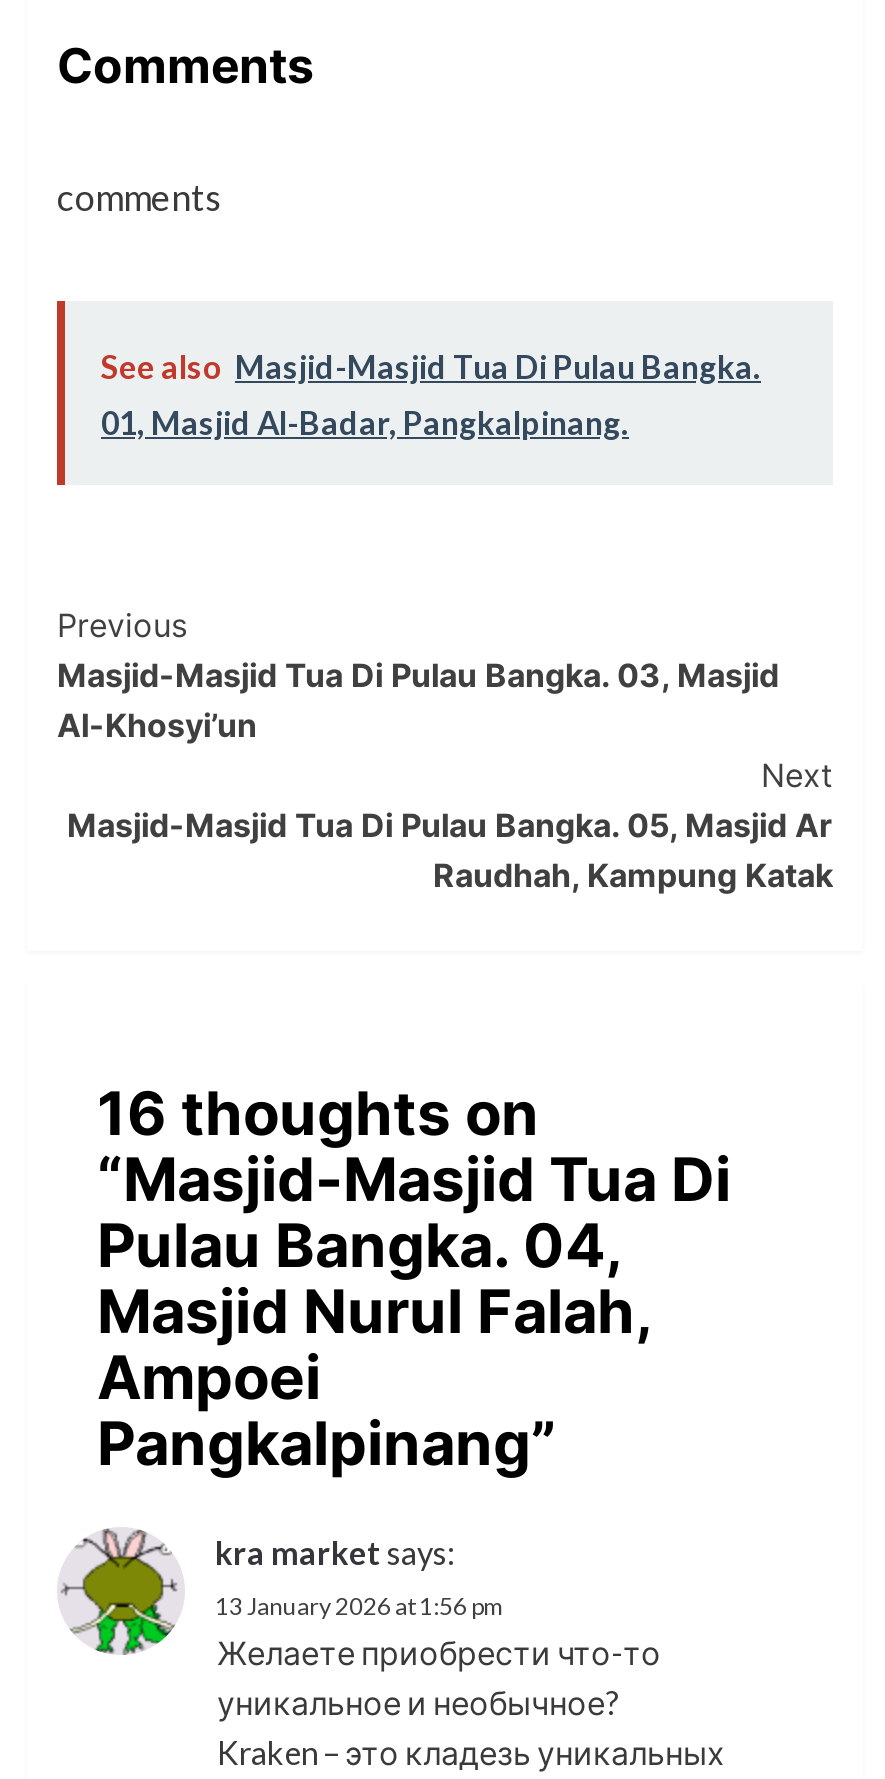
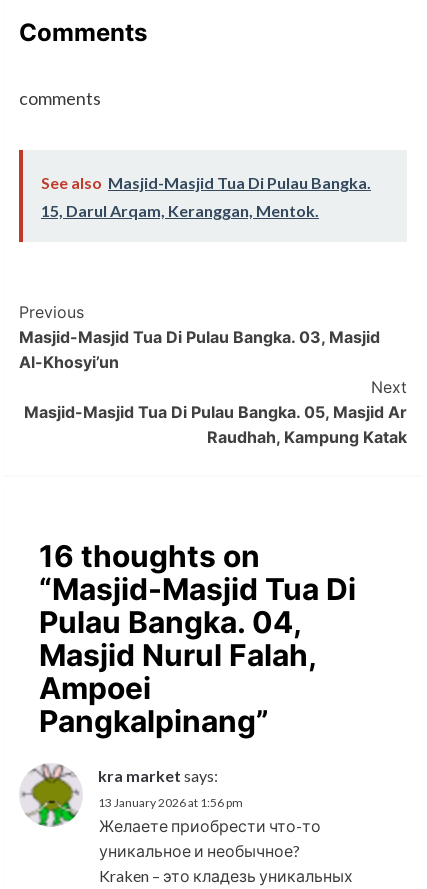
- 01, Masjid Al-Badar, Pangkalpinang.
+ 15, Darul Arqam, Keranggan, Mentok.
